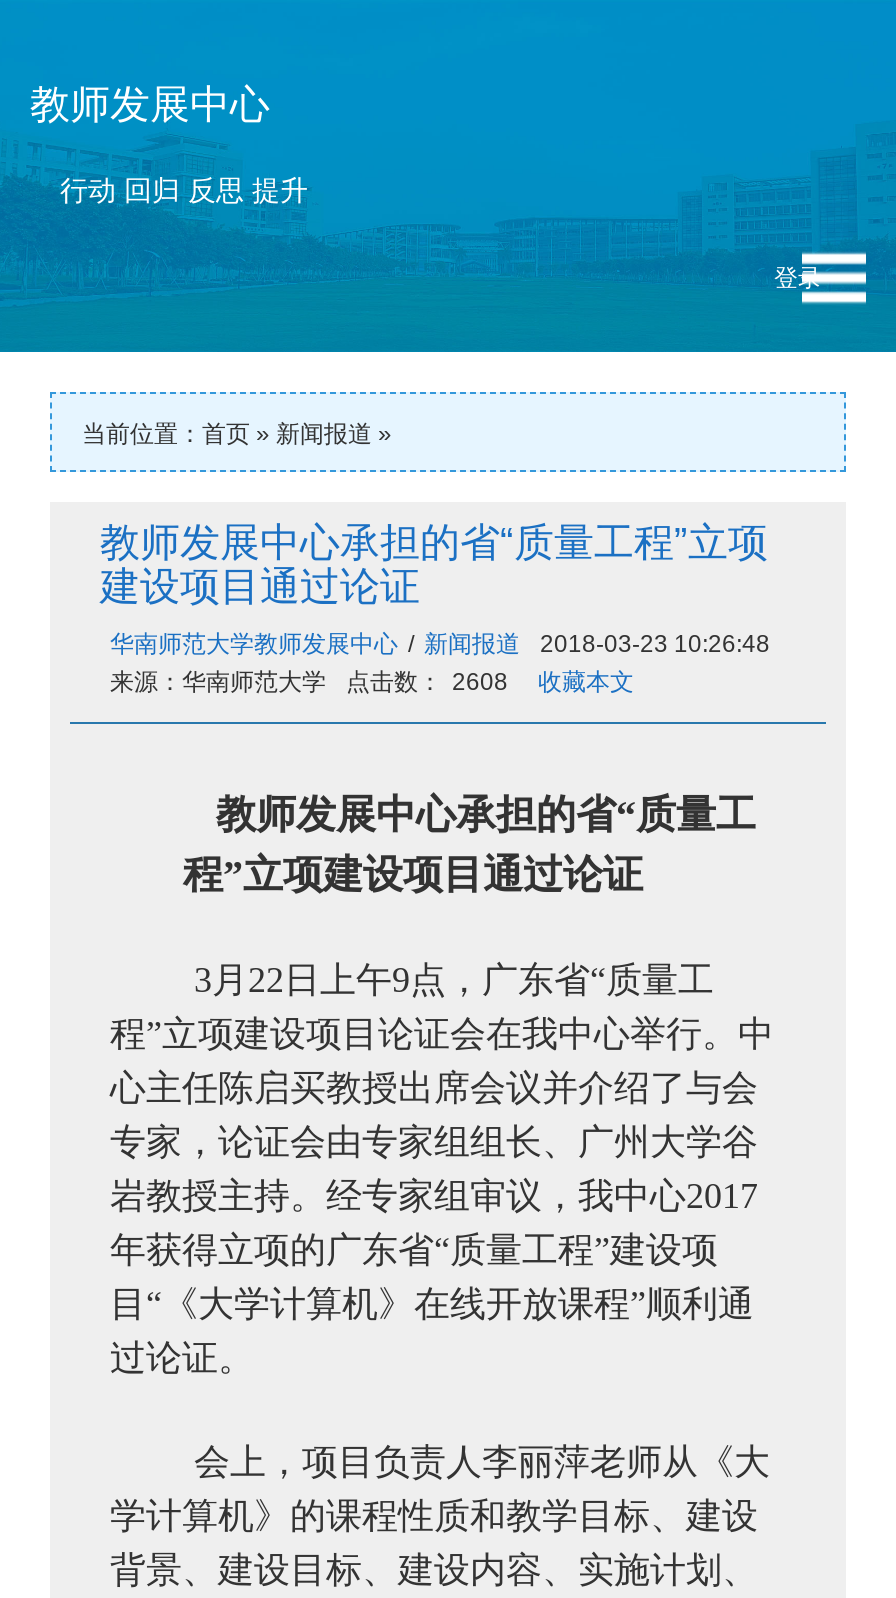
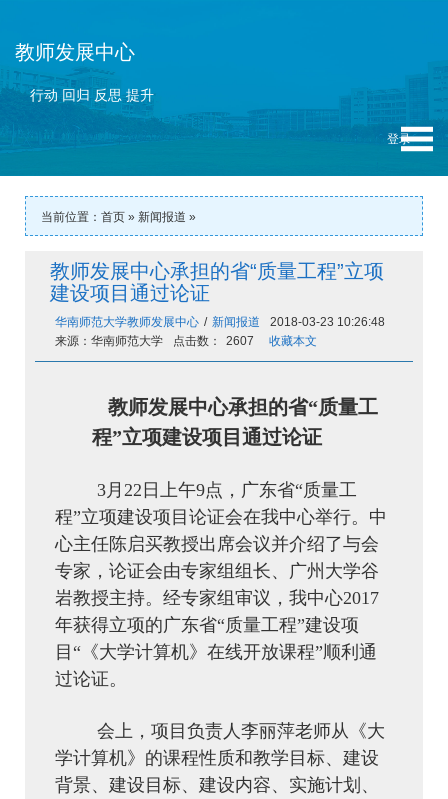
- 来源：华南师范大学 点击数： 2608 收藏本文
+ 来源：华南师范大学 点击数： 2607 收藏本文
